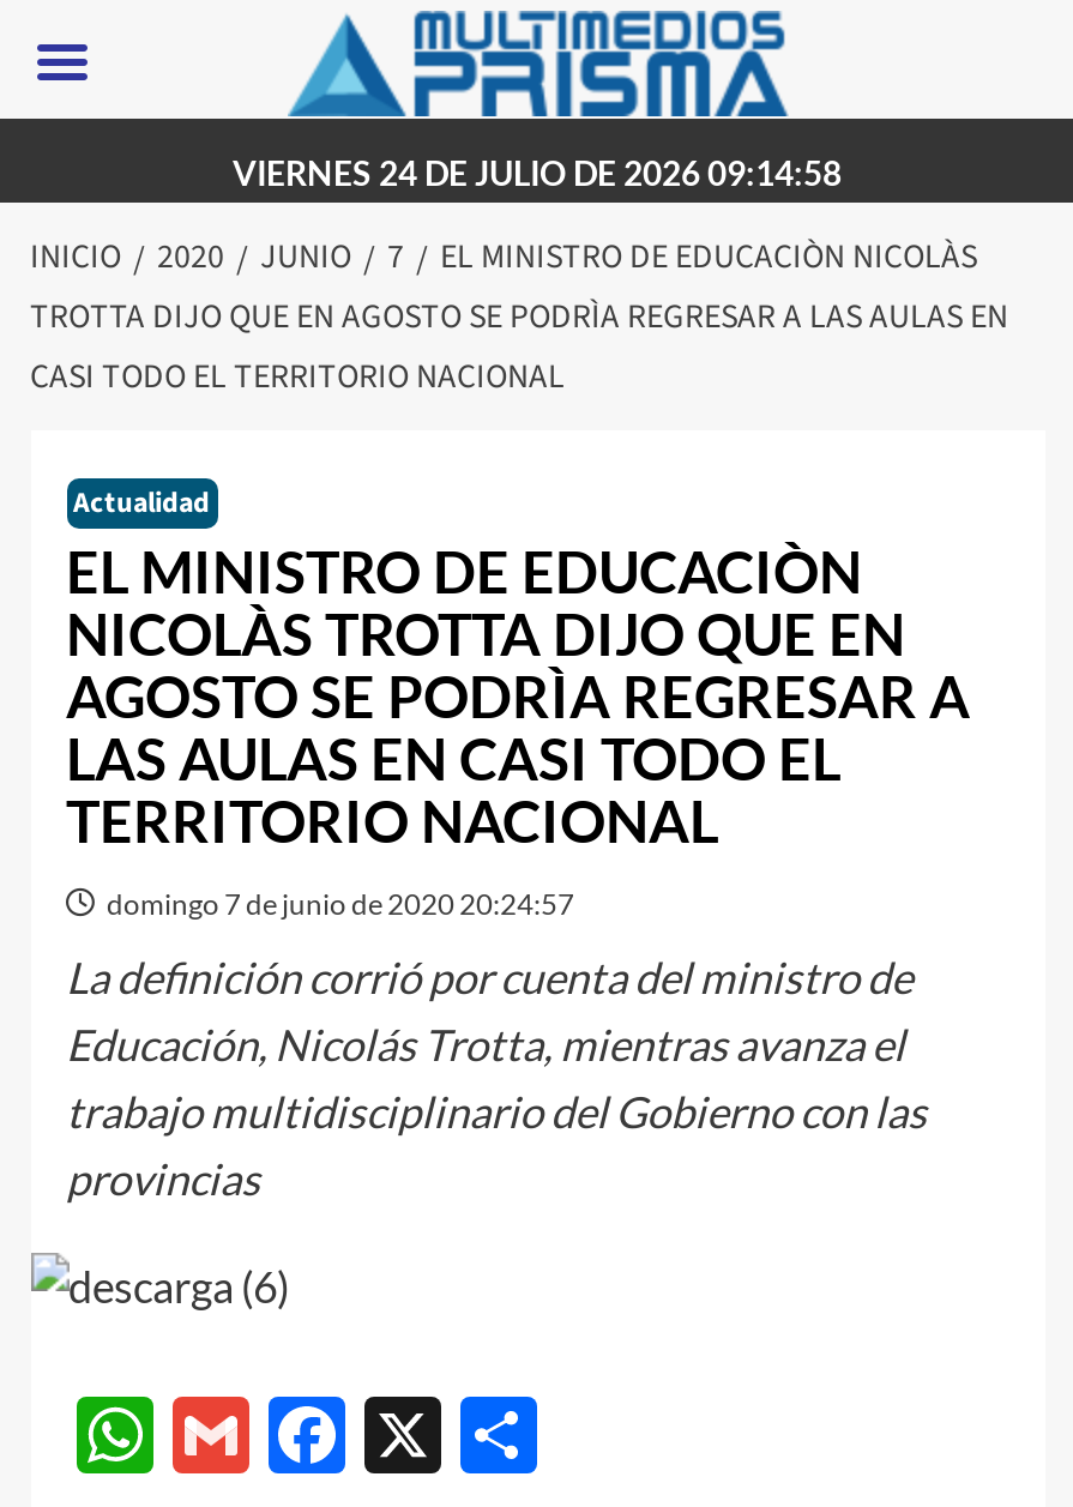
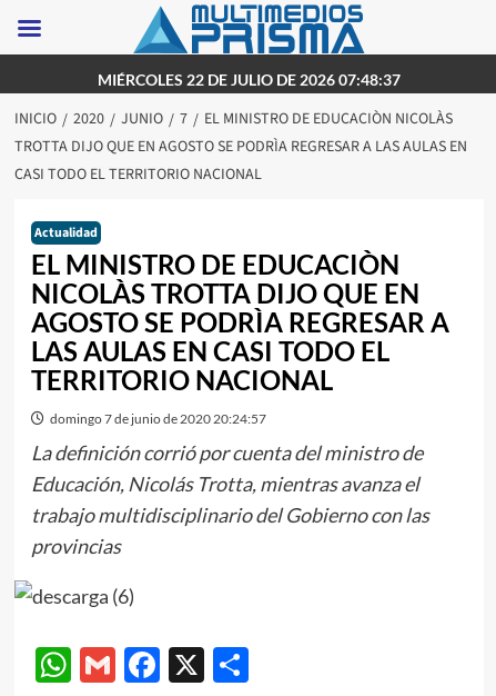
- VIERNES 24 DE JULIO DE 2026 09:14:58
+ MIÉRCOLES 22 DE JULIO DE 2026 07:48:37
